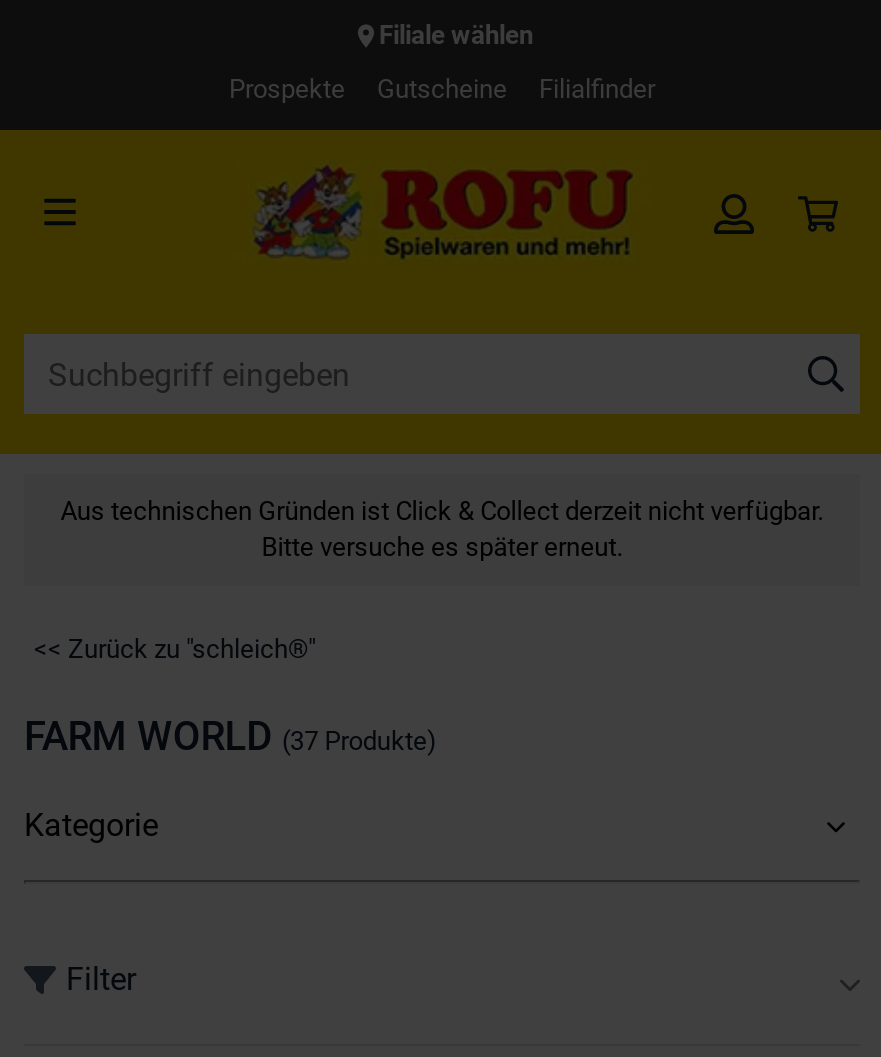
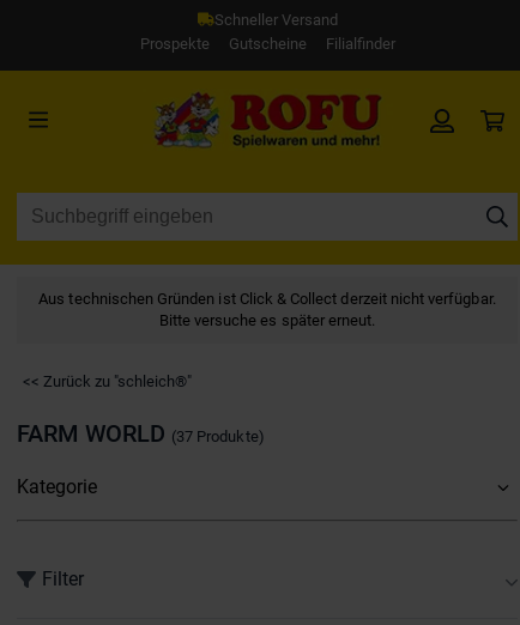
- Filiale wählen
+ Schneller Versand
